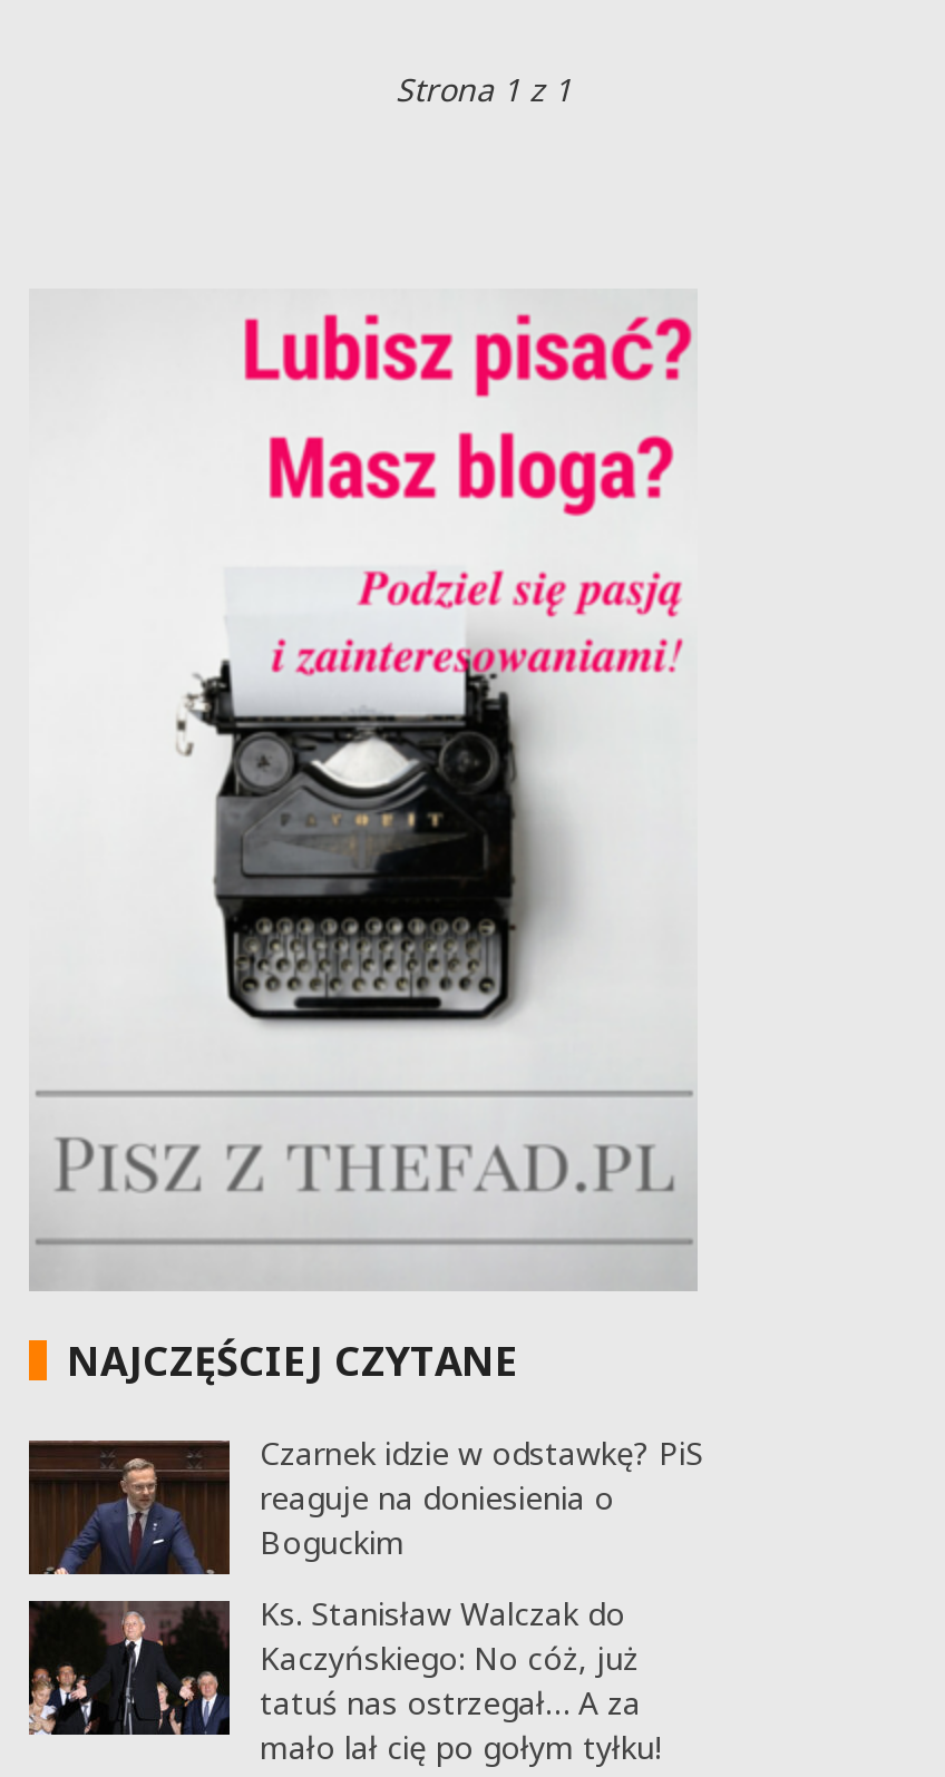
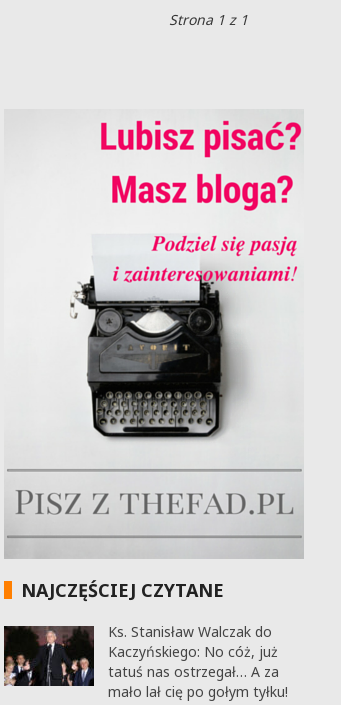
- [image]
- Czarnek idzie w odstawkę? PiS
- reaguje na doniesienia o
- Boguckim
